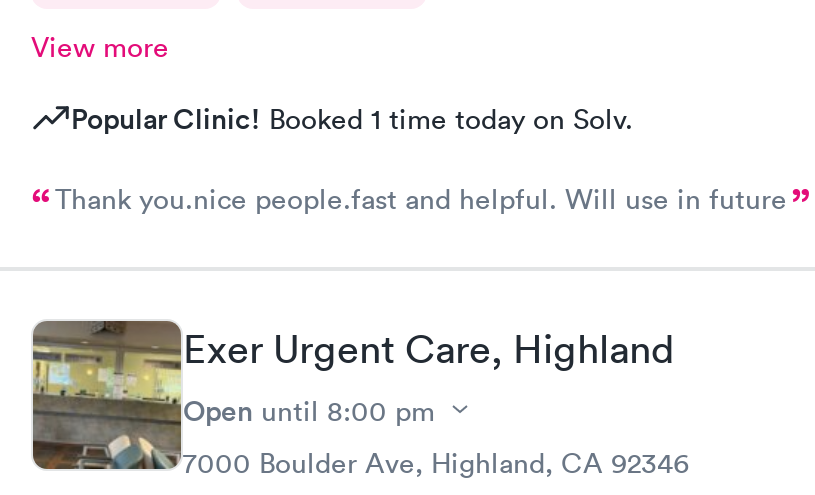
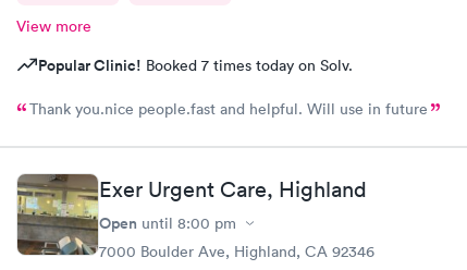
- Popular Clinic! Booked 1 time today on Solv.
+ Popular Clinic! Booked 7 times today on Solv.
